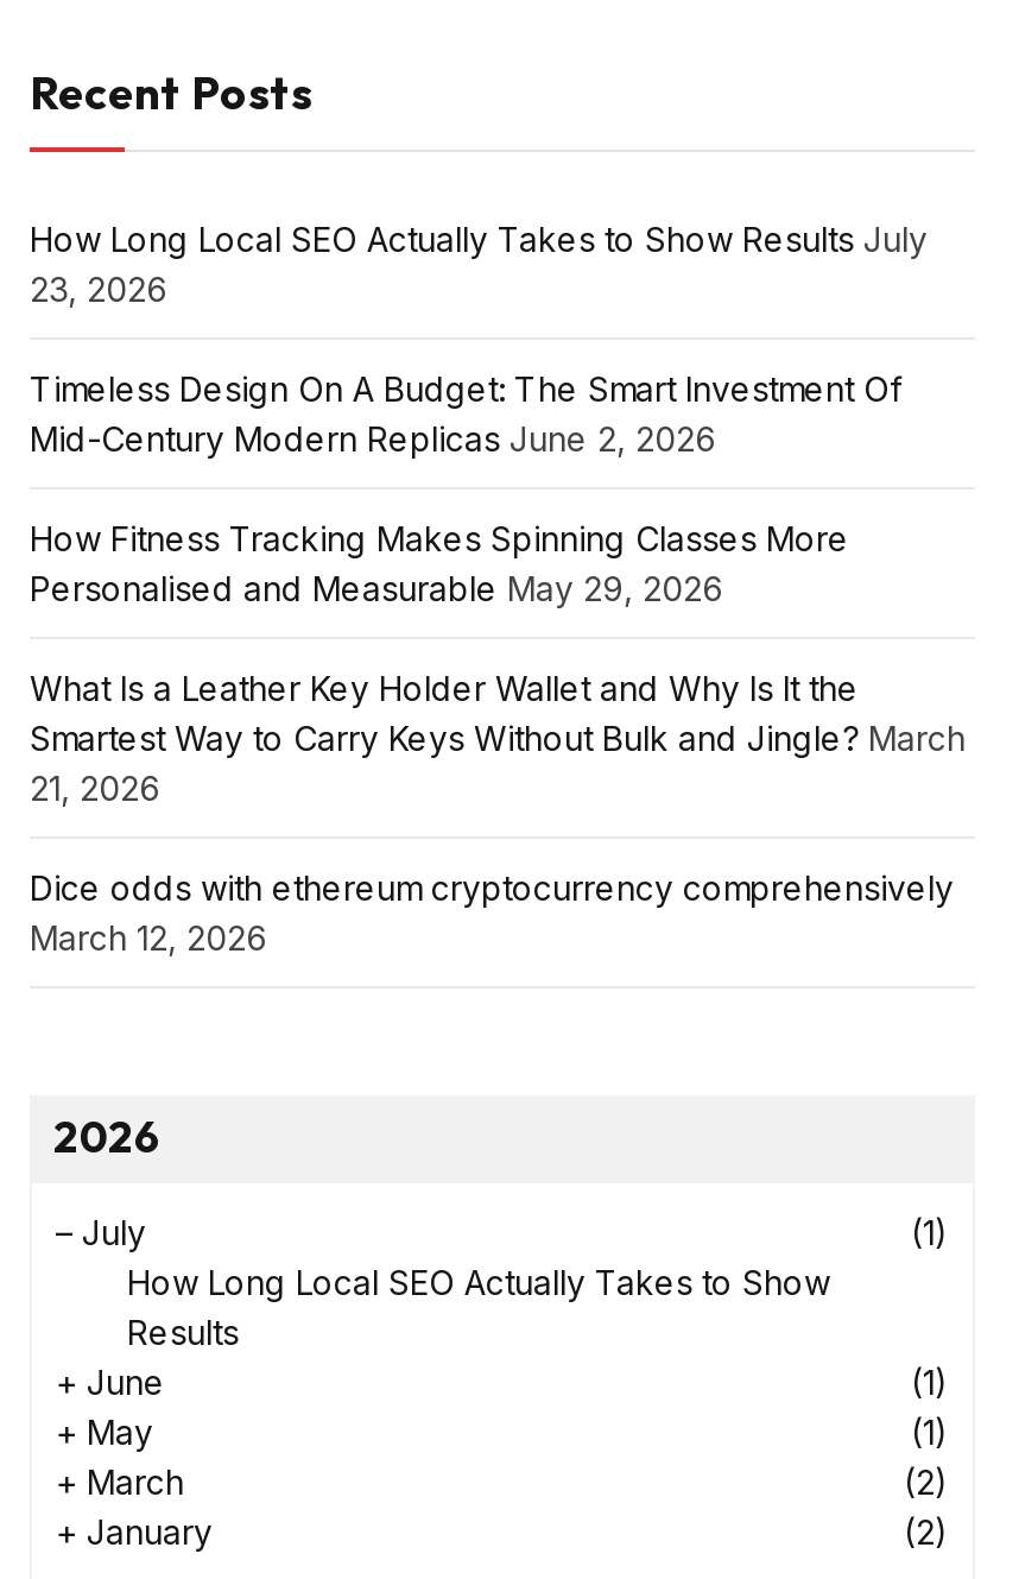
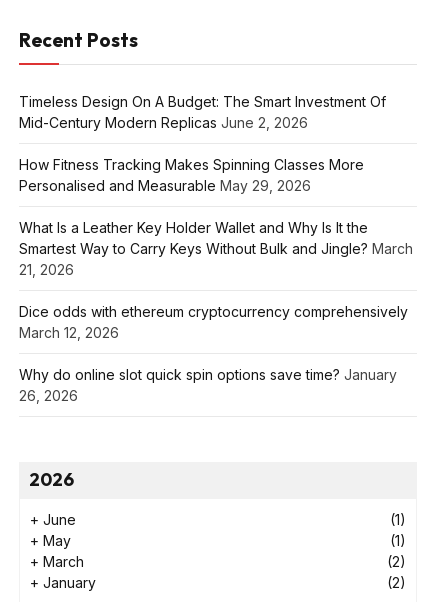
- How Long Local SEO Actually Takes to Show Results July
- 23, 2026

+ Why do online slot quick spin options save time? January
+ 26, 2026

- – July
- (1)
- How Long Local SEO Actually Takes to Show
- Results
